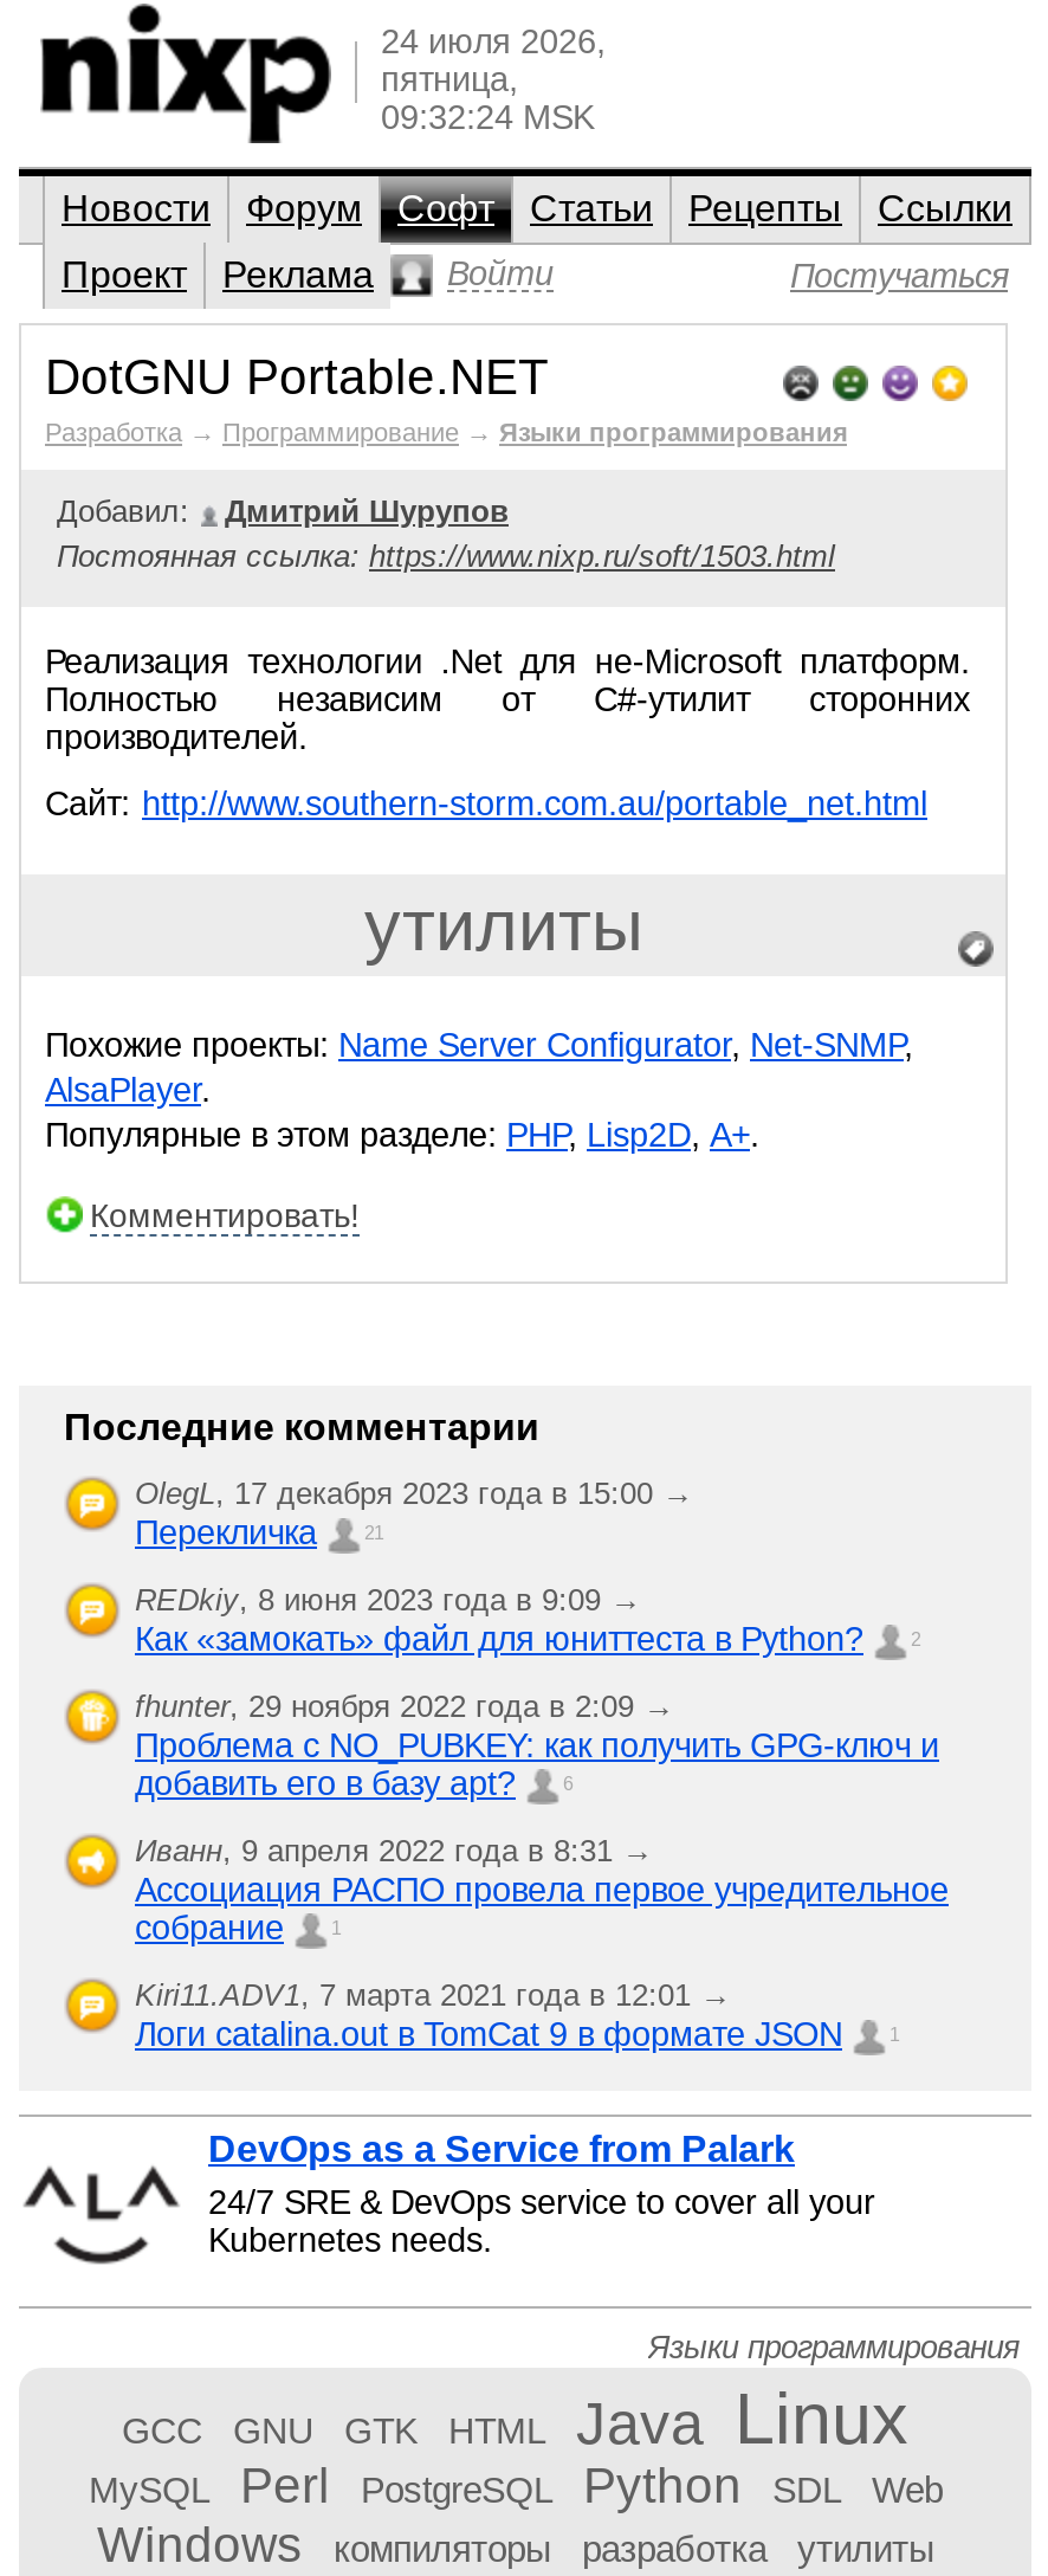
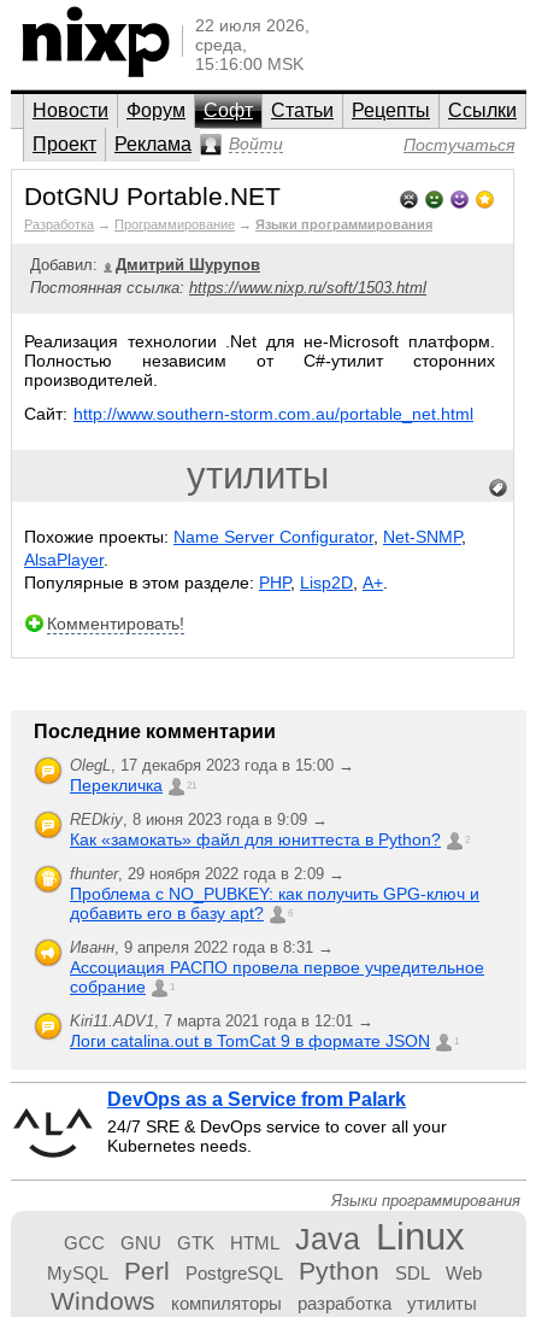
- 24 июля 2026,
- пятница,
- 09:32:24 MSK
+ 22 июля 2026,
+ среда,
+ 15:16:00 MSK
